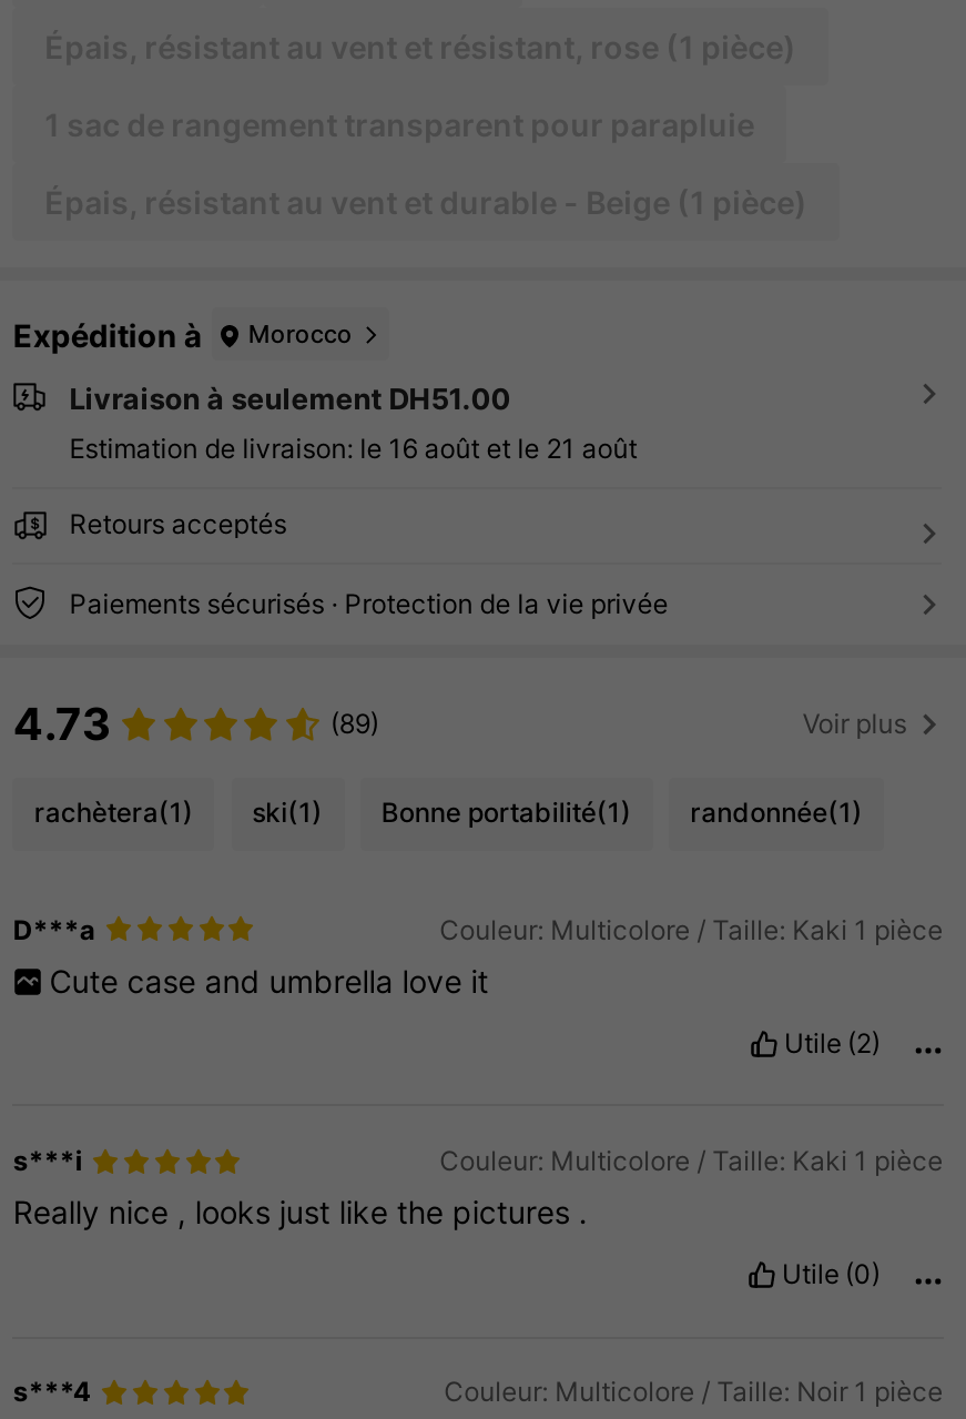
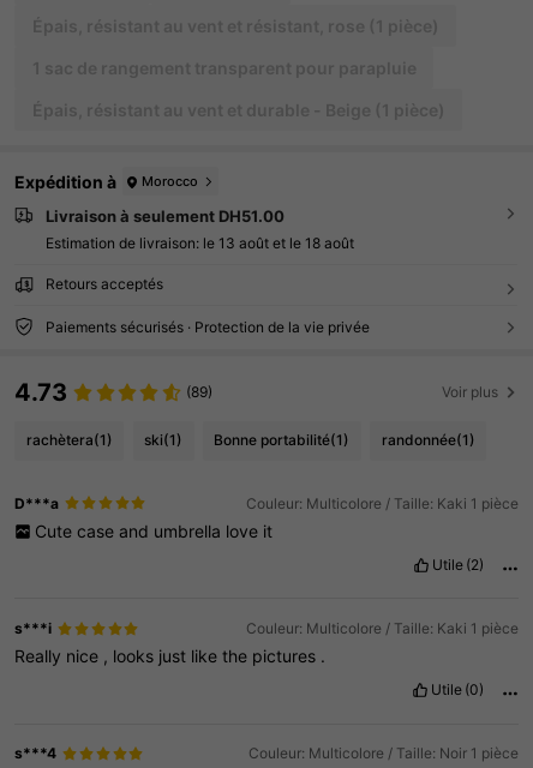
- Estimation de livraison: le 16 août et le 21 août
+ Estimation de livraison: le 13 août et le 18 août
